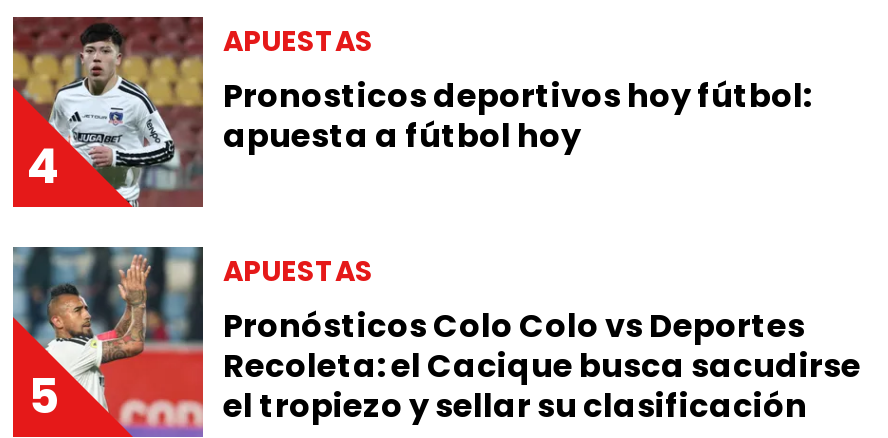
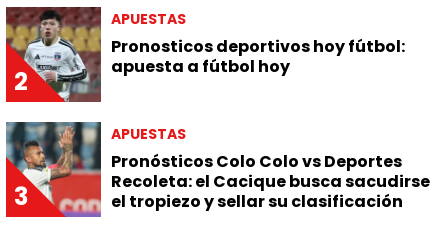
- 4
+ 2

- 5
+ 3
